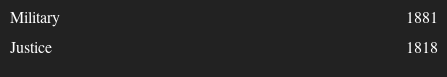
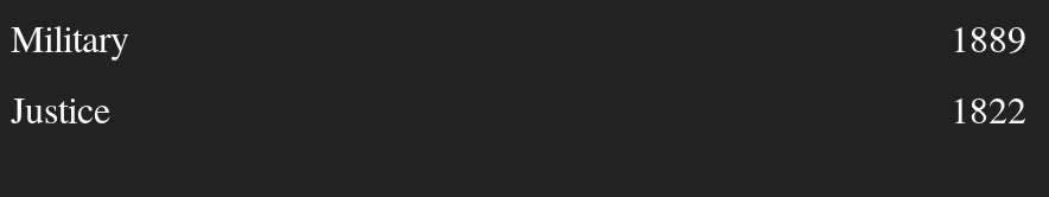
- 1881
+ 1889

- 1818
+ 1822
